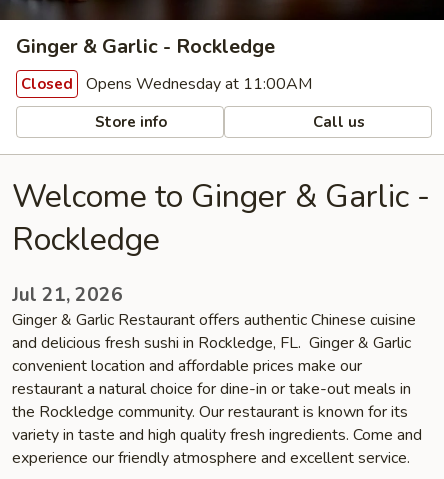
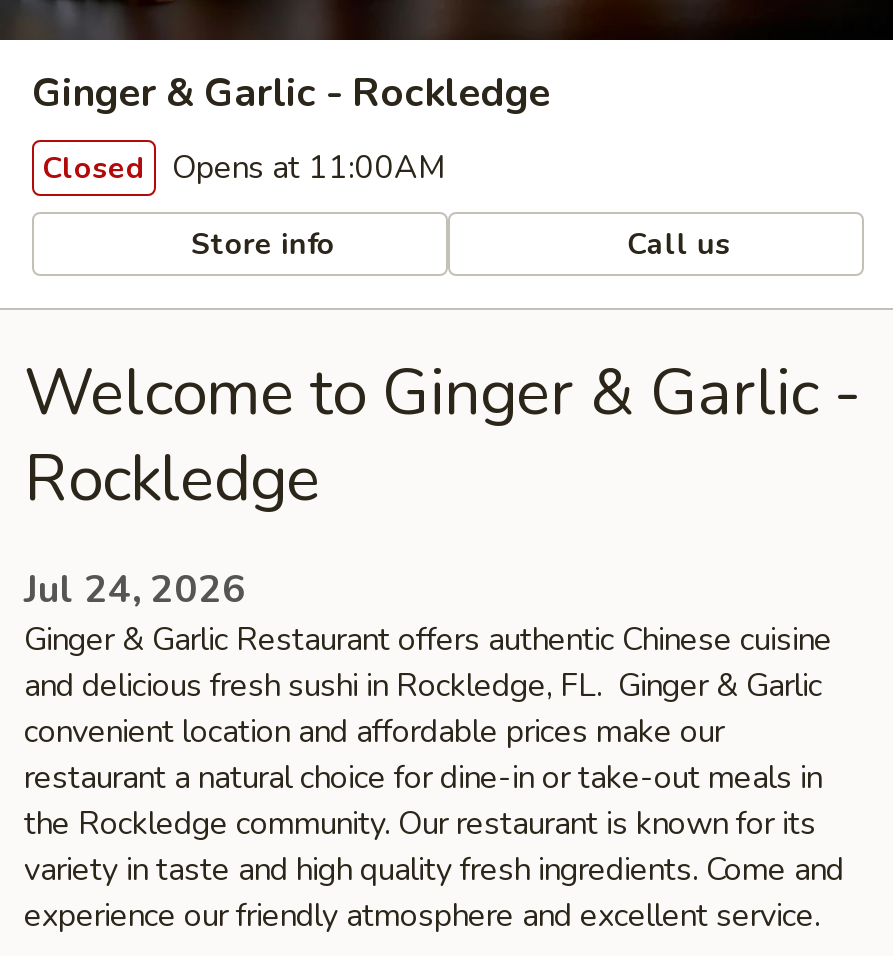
- Closed Opens Wednesday at 11:00AM
+ Closed Opens at 11:00AM

- Jul 21, 2026
+ Jul 24, 2026
